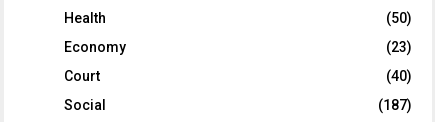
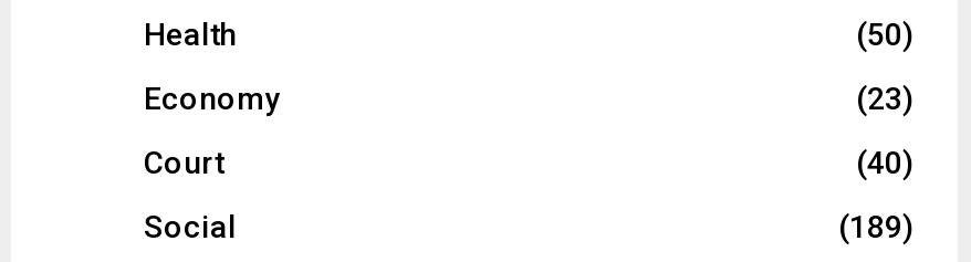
- (187)
+ (189)
